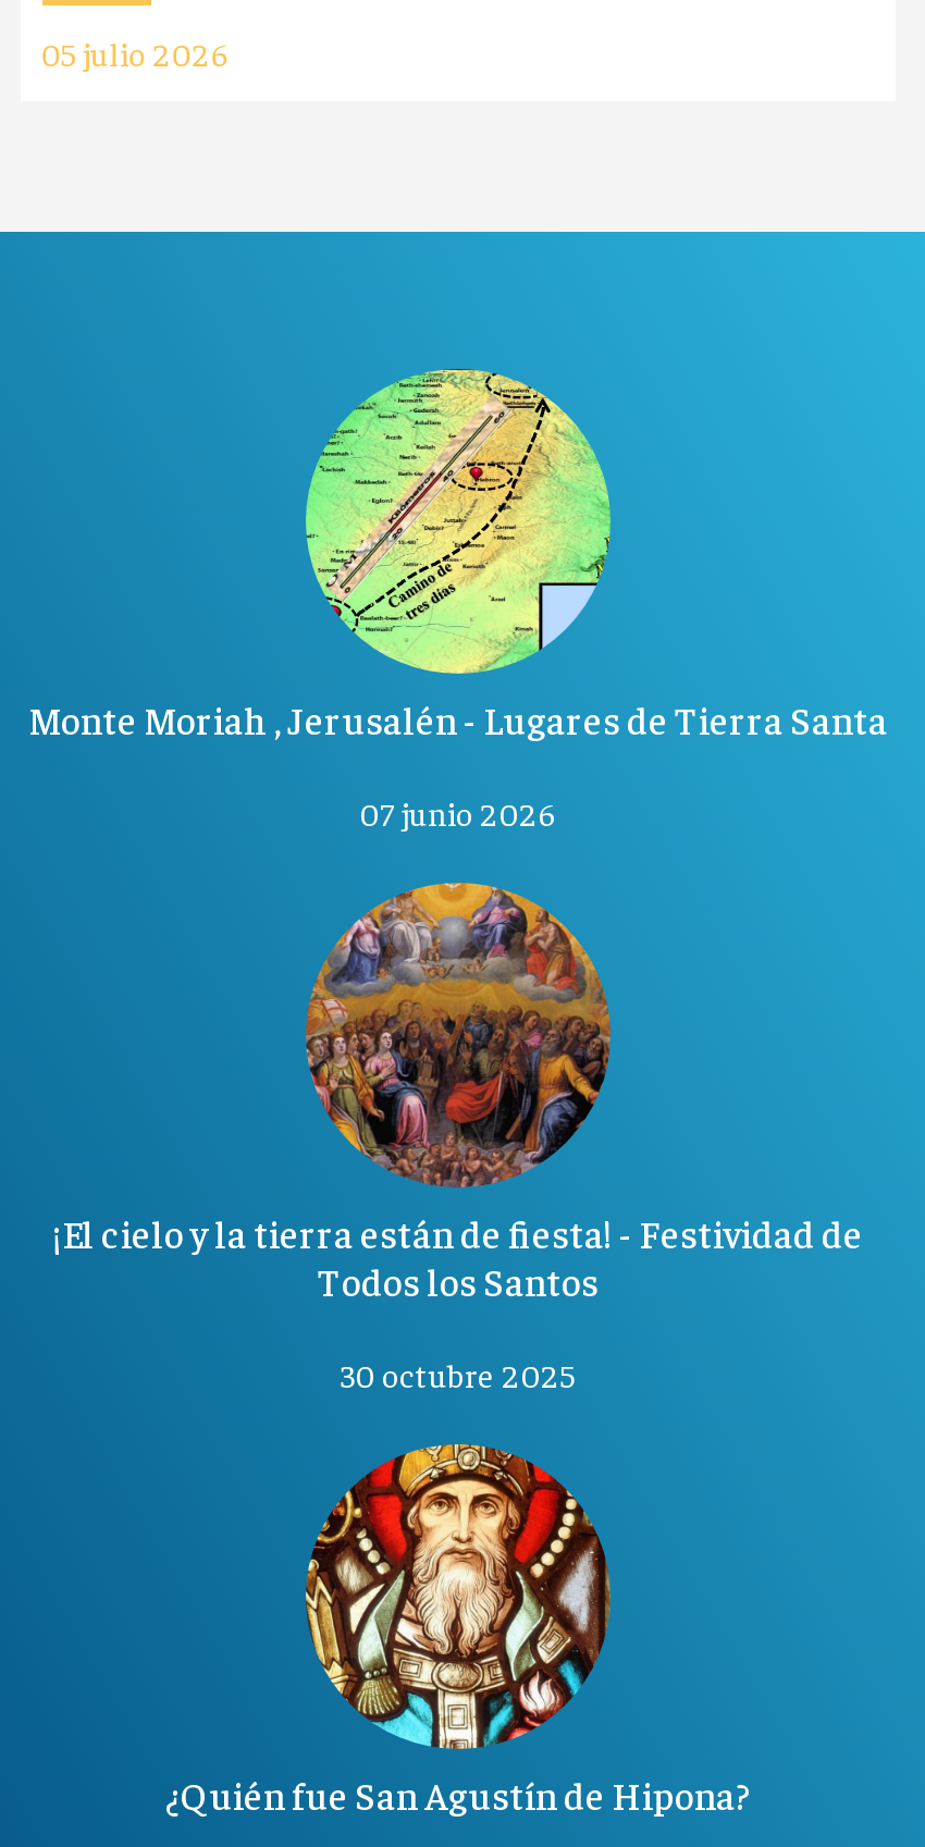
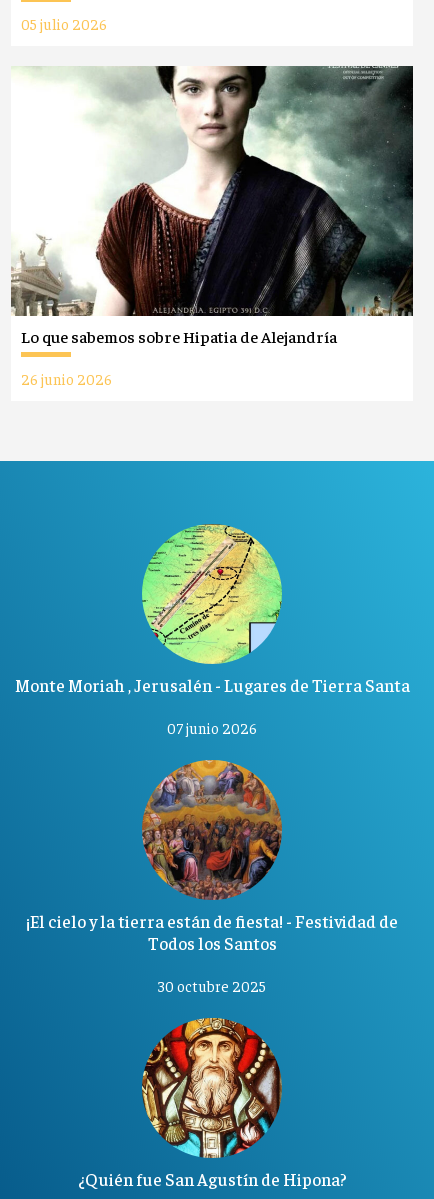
+ [image]
+ Lo que sabemos sobre Hipatia de Alejandría
+ 26 junio 2026
